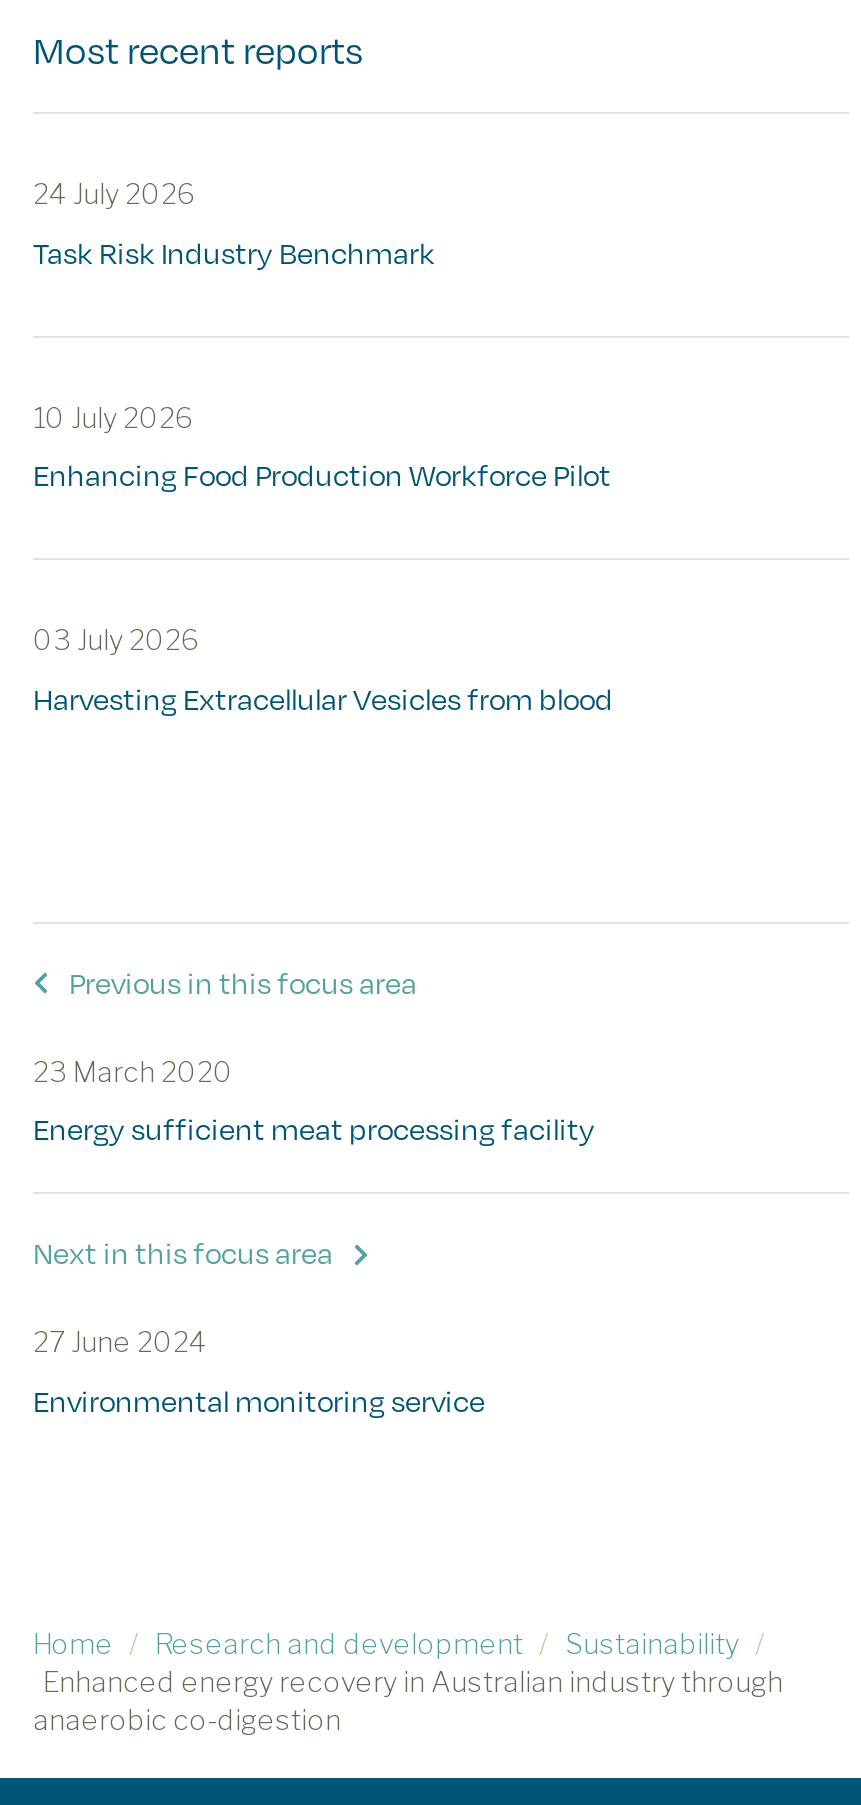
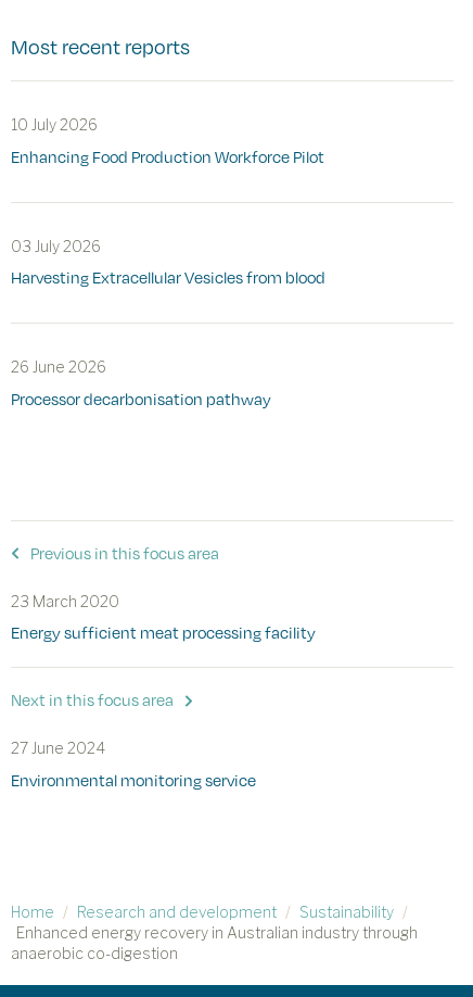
- 24 July 2026
- Task Risk Industry Benchmark

moved up: 10 July 2026 | Enhancing Food Production Workforce Pilot | 03 July 2026 | Harvesting Extracellular Vesicles from blood

+ 26 June 2026
+ Processor decarbonisation pathway
